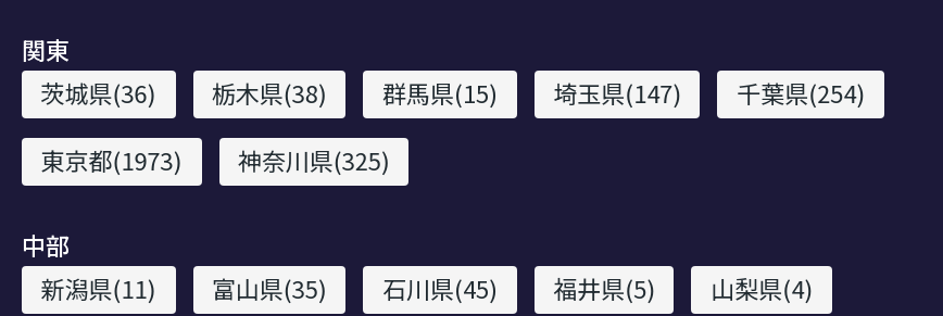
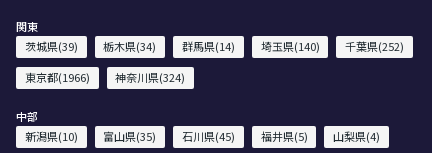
- 茨城県(36)
+ 茨城県(39)

- 栃木県(38)
+ 栃木県(34)

- 群馬県(15)
+ 群馬県(14)

- 埼玉県(147)
+ 埼玉県(140)

- 千葉県(254)
+ 千葉県(252)

- 東京都(1973)
+ 東京都(1966)

- 神奈川県(325)
+ 神奈川県(324)

- 新潟県(11) 富山県(35) 石川県(45) 福井県(5) 山梨県(4)
+ 新潟県(10) 富山県(35) 石川県(45) 福井県(5) 山梨県(4)
